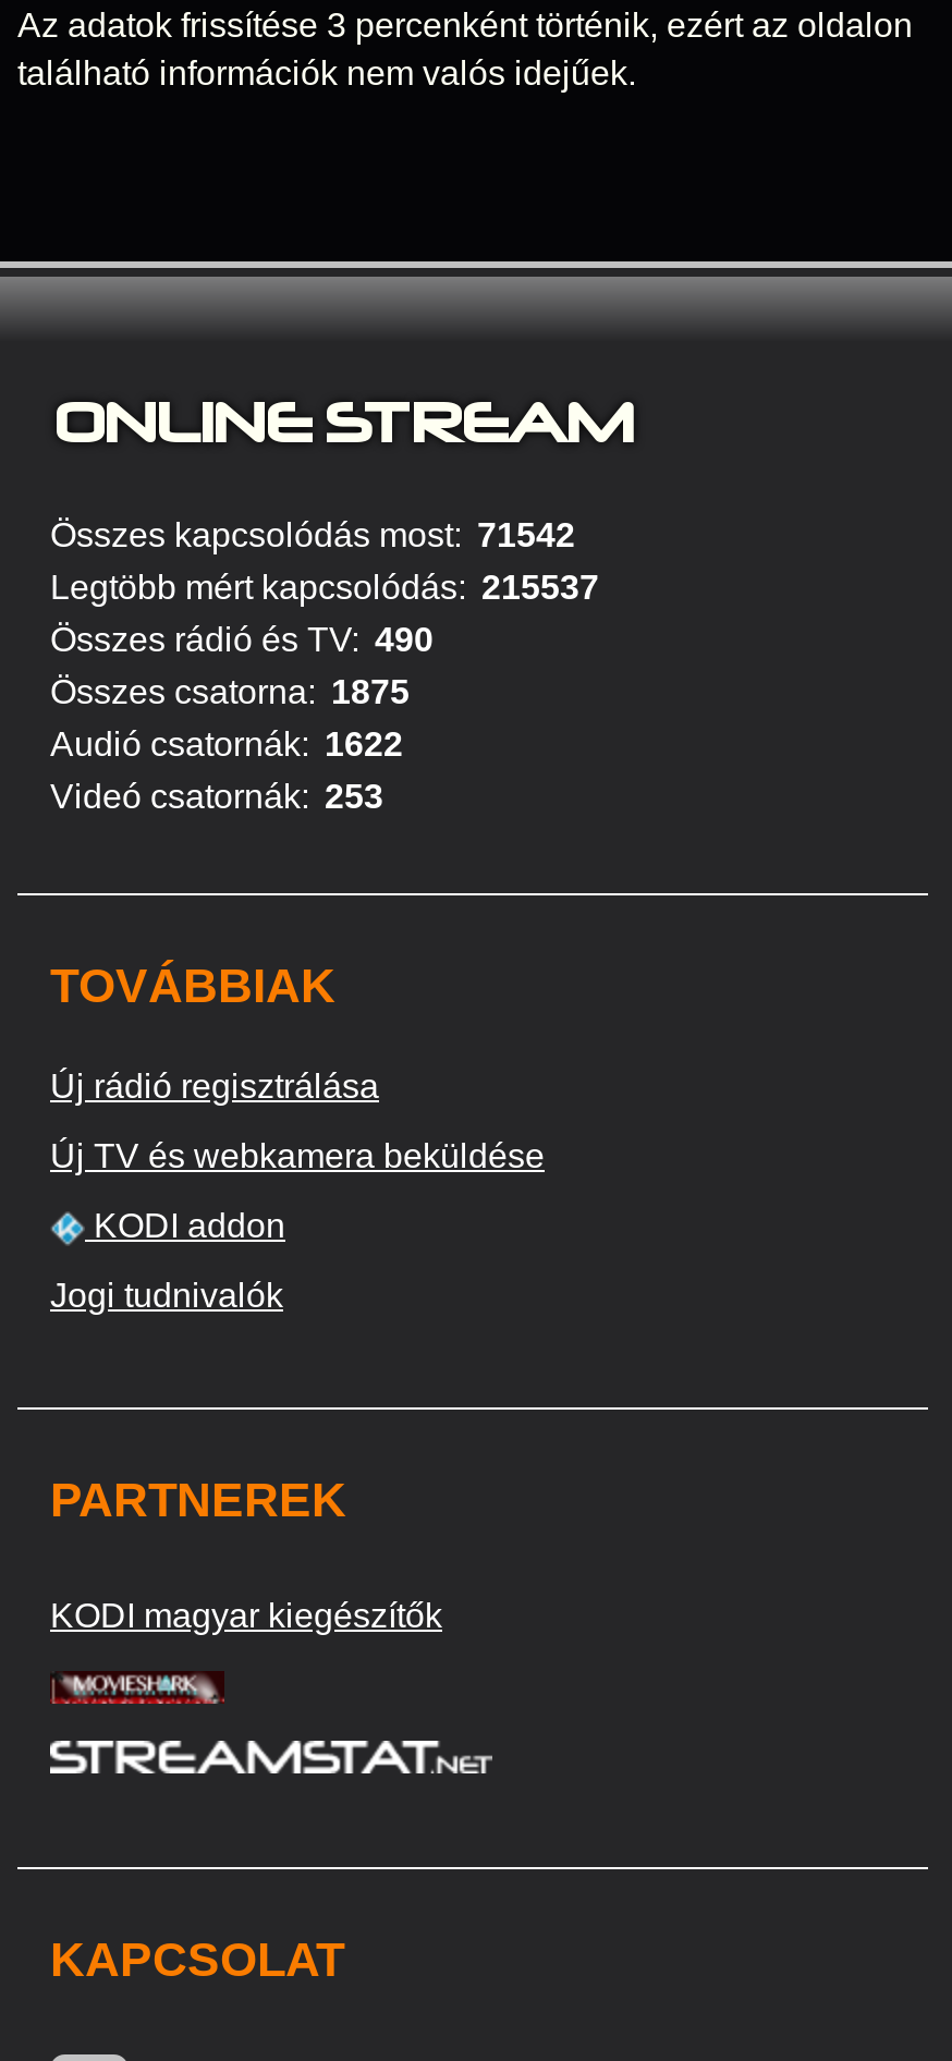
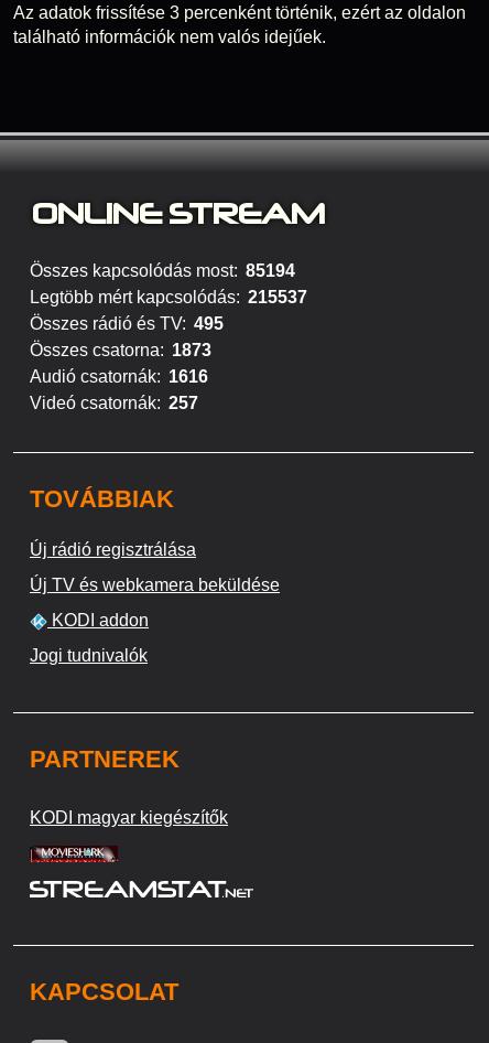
- Összes kapcsolódás most: 71542
+ Összes kapcsolódás most: 85194

- Összes rádió és TV: 490
+ Összes rádió és TV: 495

- Összes csatorna: 1875
+ Összes csatorna: 1873

- Audió csatornák: 1622
+ Audió csatornák: 1616

- Videó csatornák: 253
+ Videó csatornák: 257
